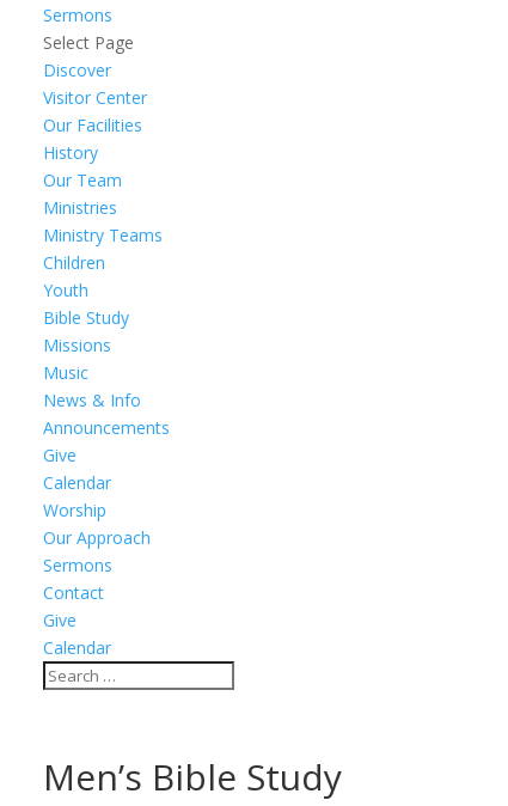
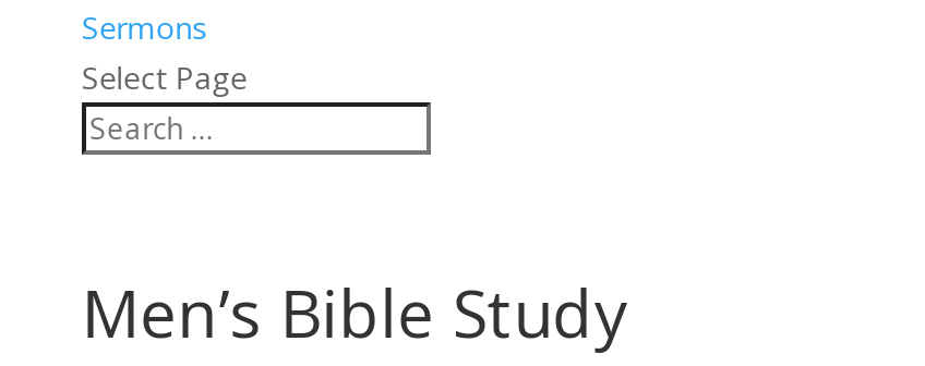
- Discover
- Visitor Center
- Our Facilities
- History
- Our Team
- Ministries
- Ministry Teams
- Children
- Youth
- Bible Study
- Missions
- Music
- News & Info
- Announcements
- Give
- Calendar
- Worship
- Our Approach
- Sermons
- Contact
- Give
- Calendar
